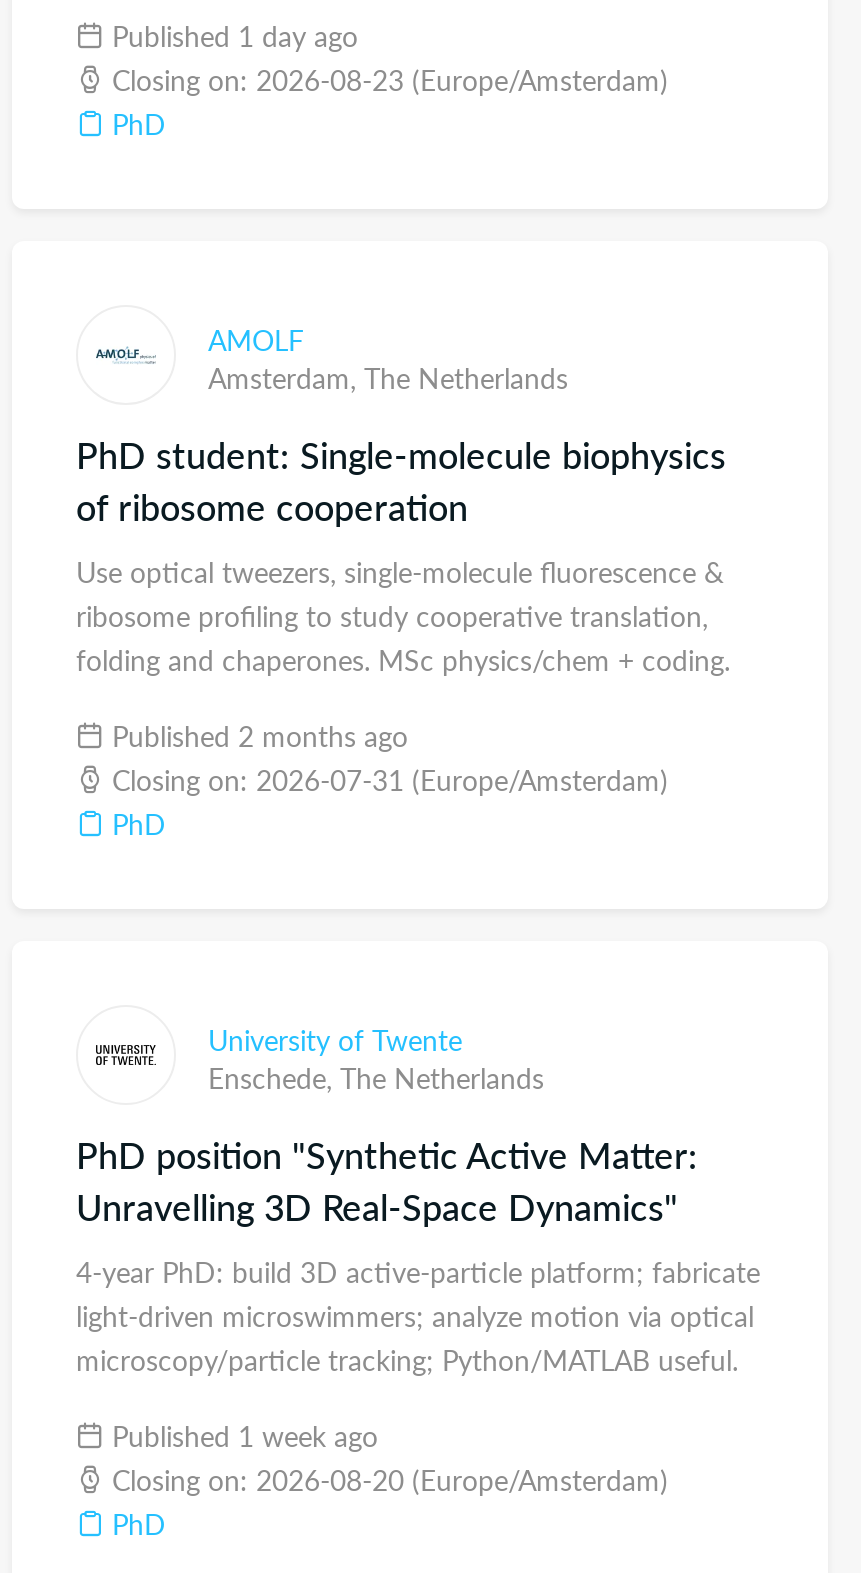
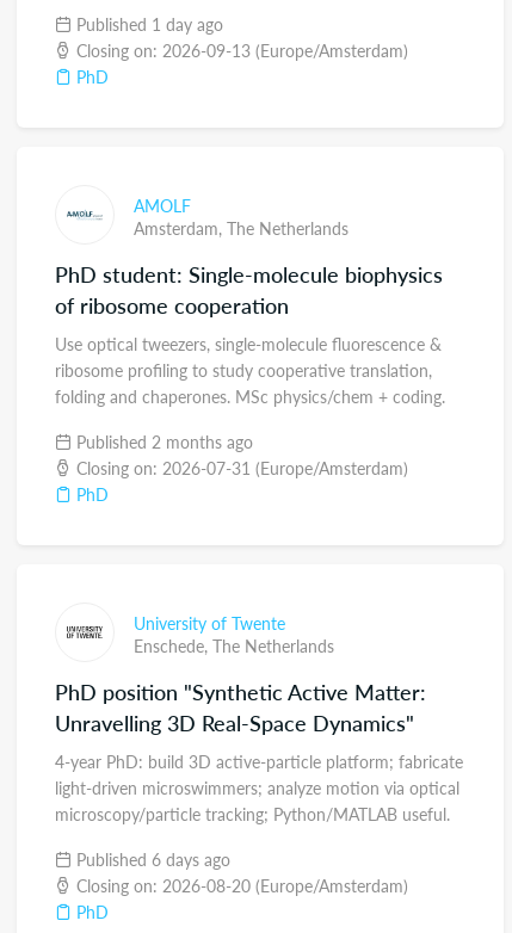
- Closing on: 2026-08-23 (Europe/Amsterdam)
+ Closing on: 2026-09-13 (Europe/Amsterdam)

- Published 1 week ago
+ Published 6 days ago
